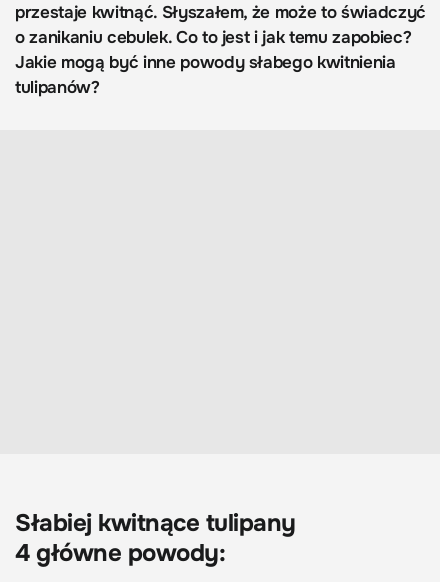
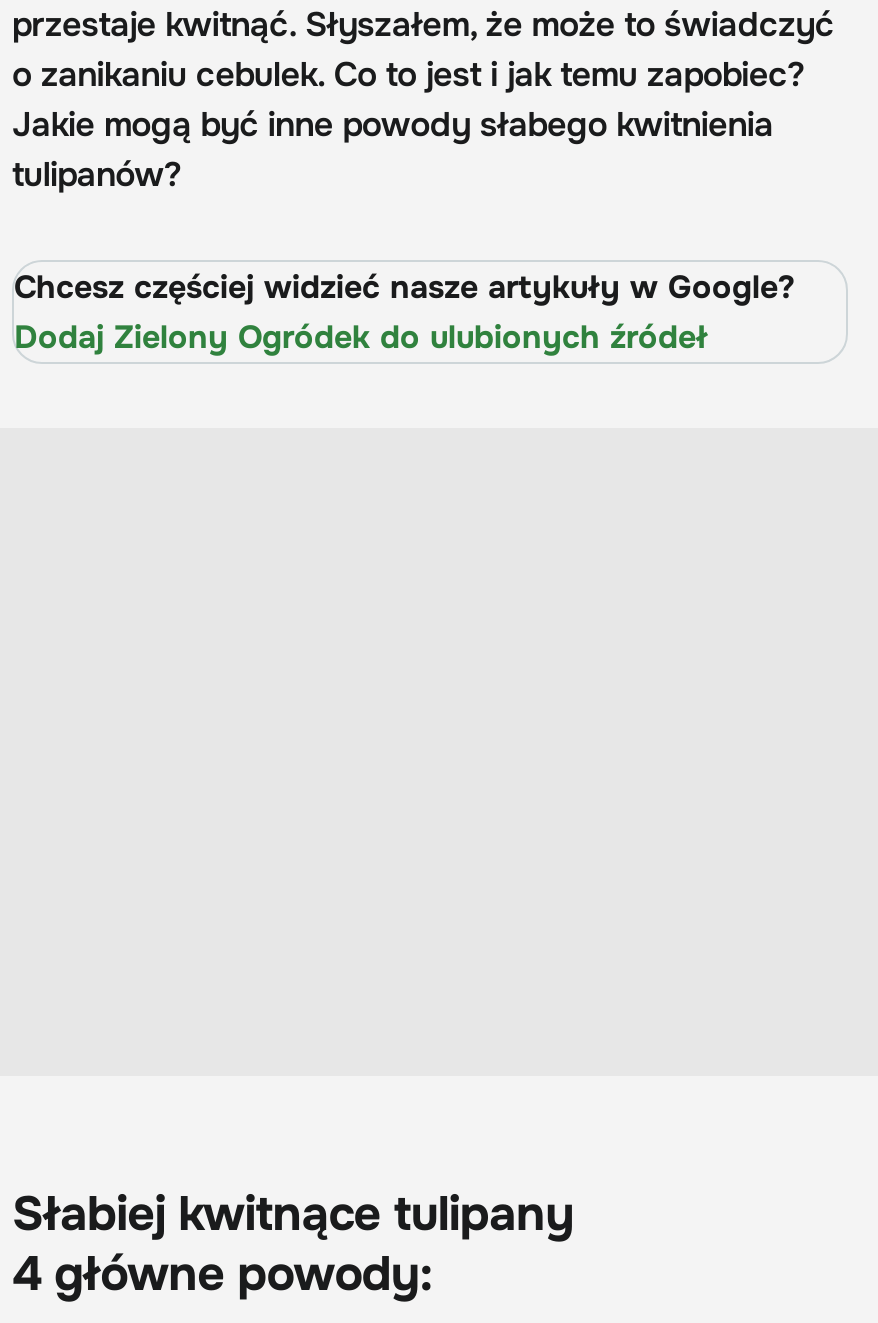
+ Chcesz częściej widzieć nasze artykuły w Google?
+ Dodaj Zielony Ogródek do ulubionych źródeł
